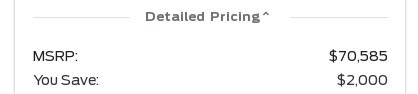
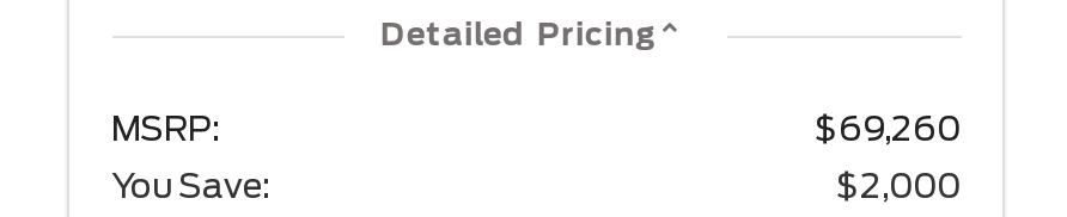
- $70,585
+ $69,260
